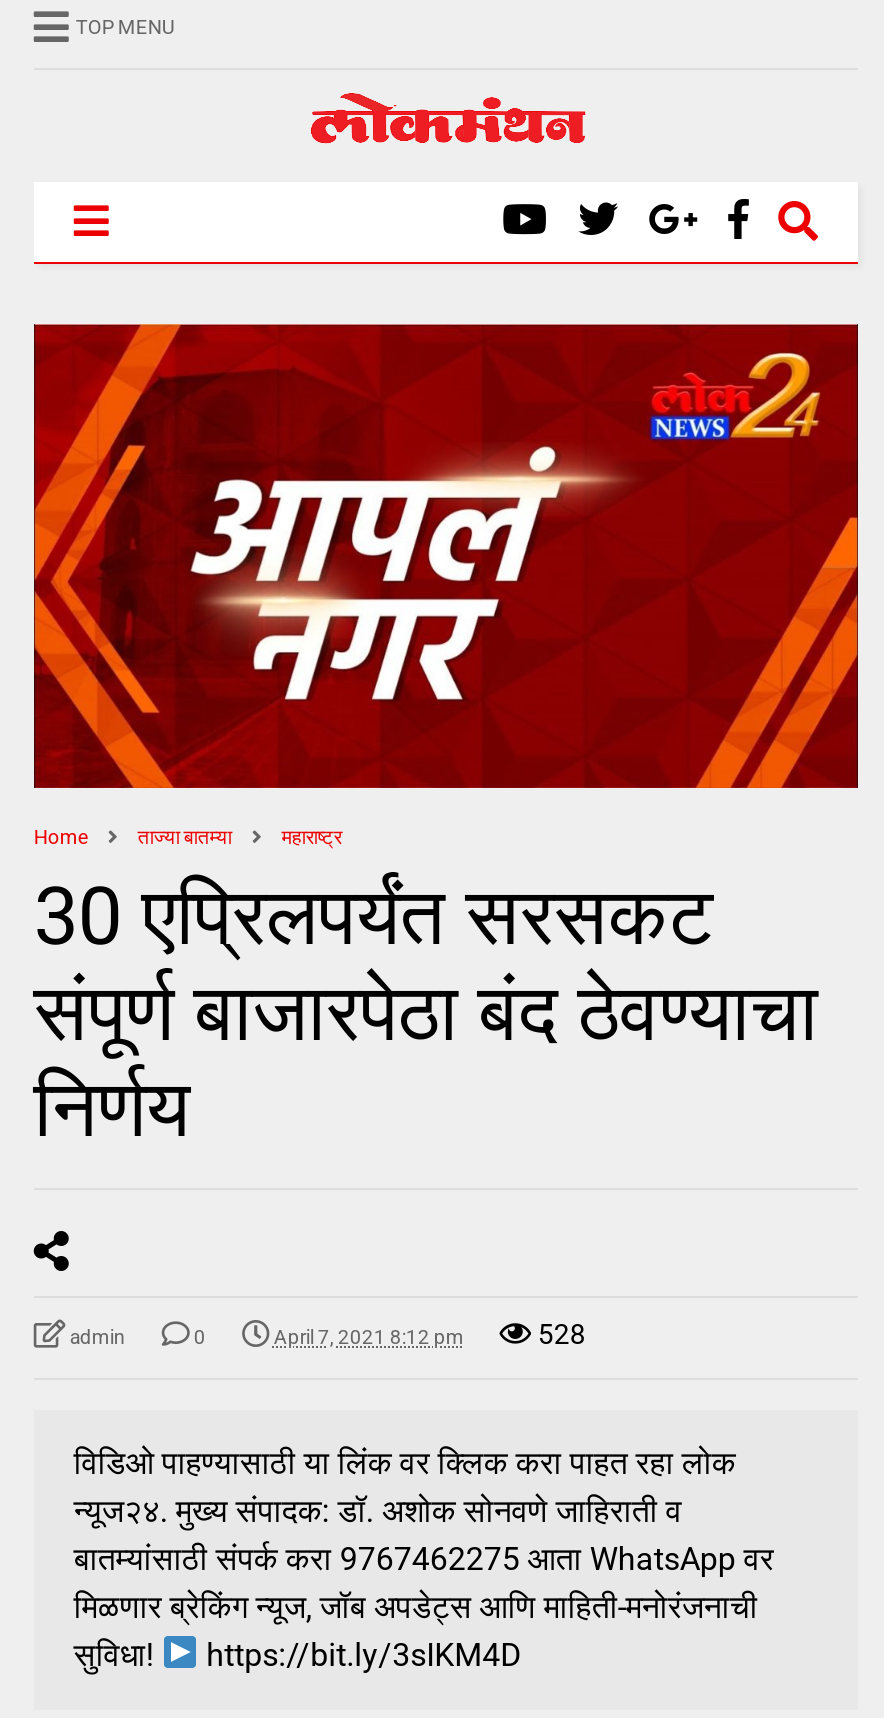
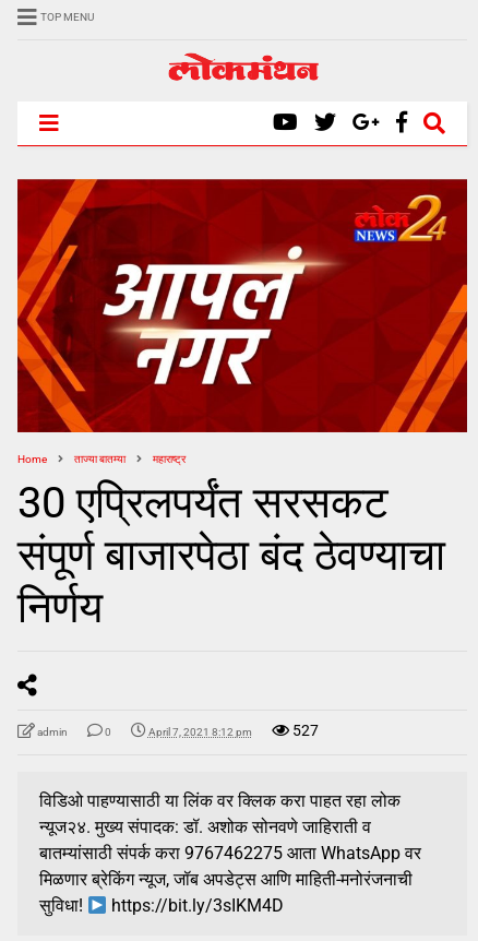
- 528
+ 527
